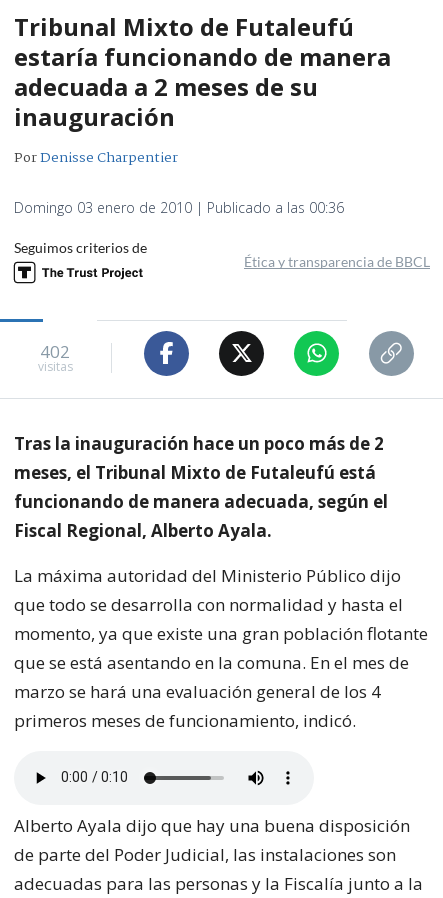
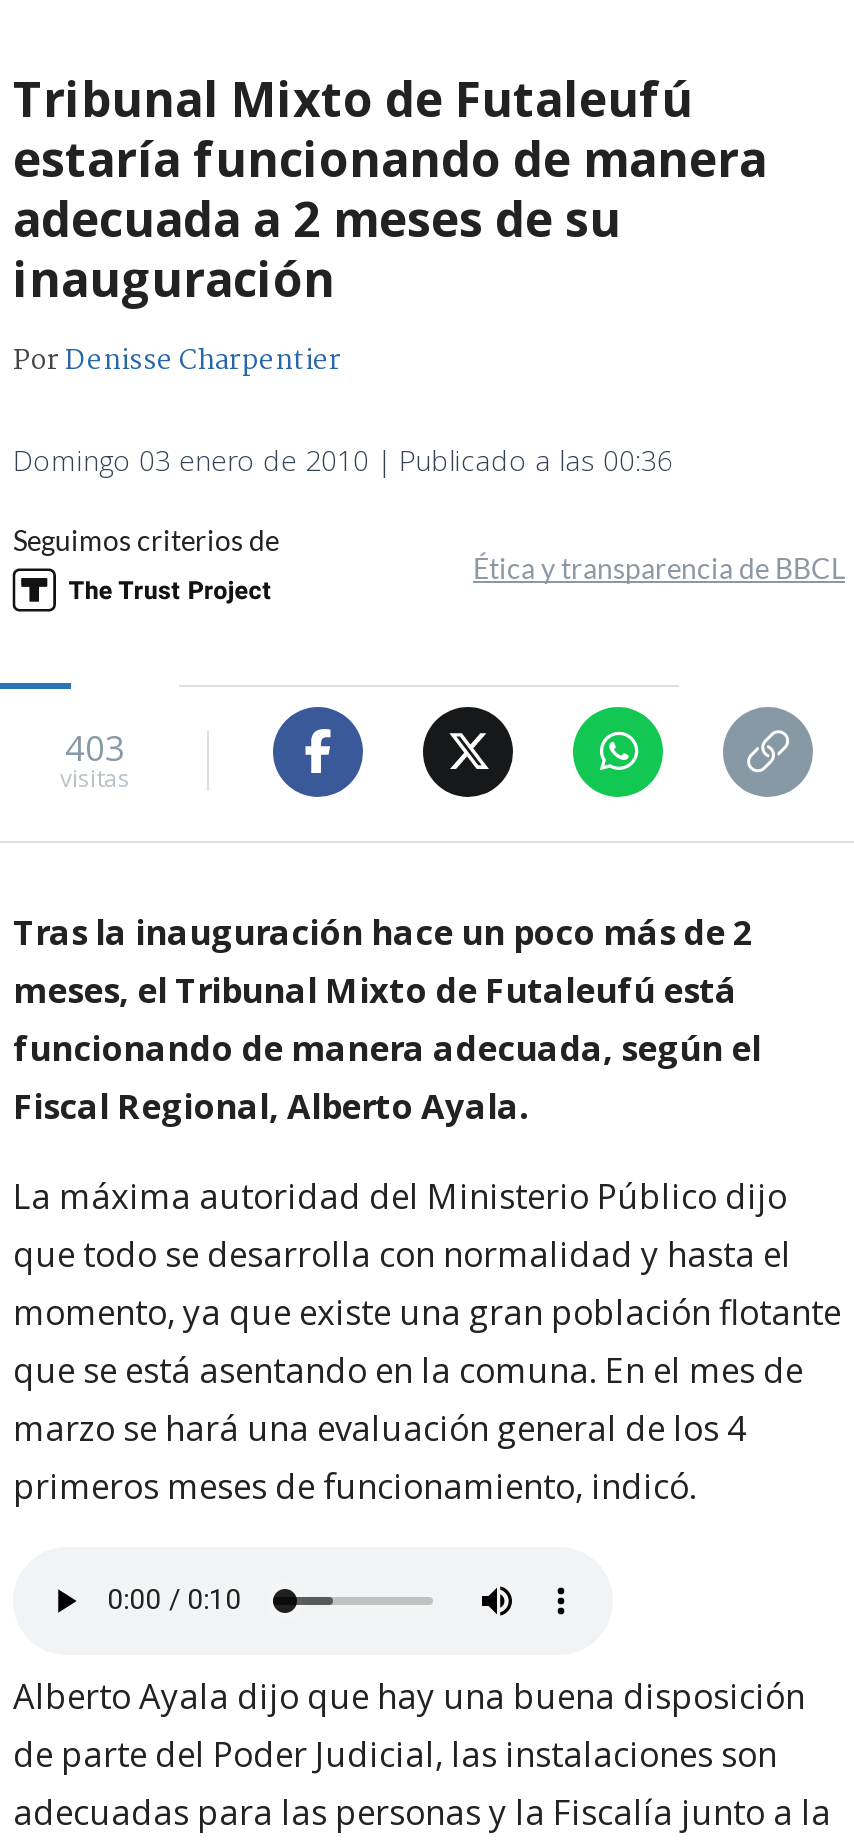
- 402
+ 403
